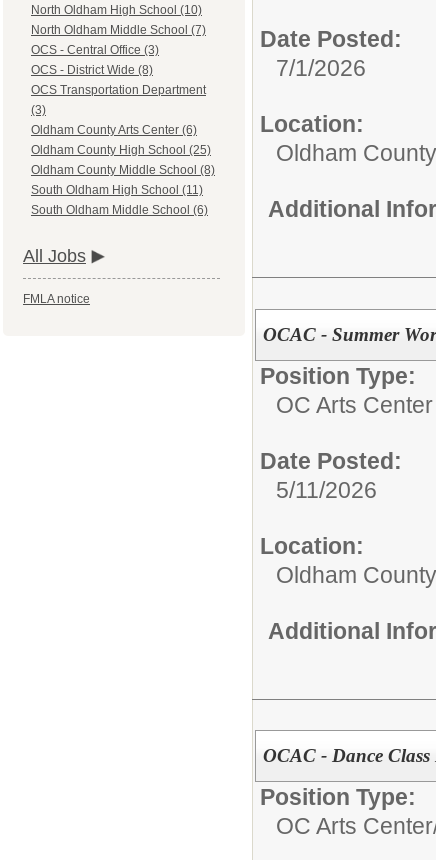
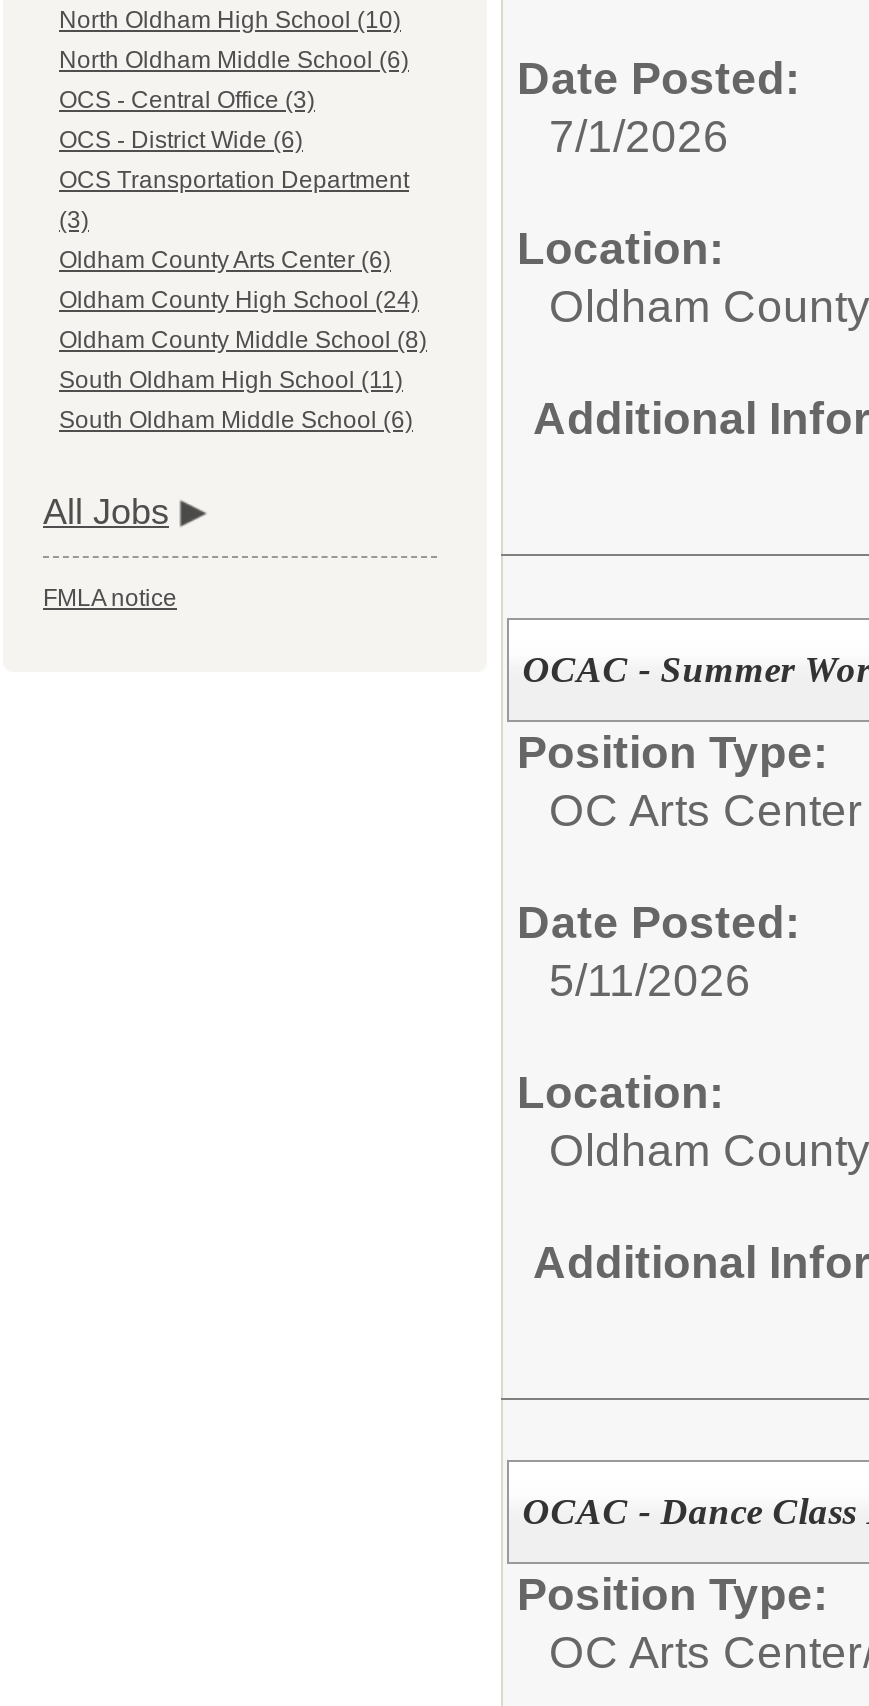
- North Oldham Middle School (7)
+ North Oldham Middle School (6)

- OCS - District Wide (8)
+ OCS - District Wide (6)

- Oldham County High School (25)
+ Oldham County High School (24)
